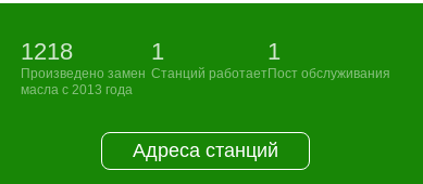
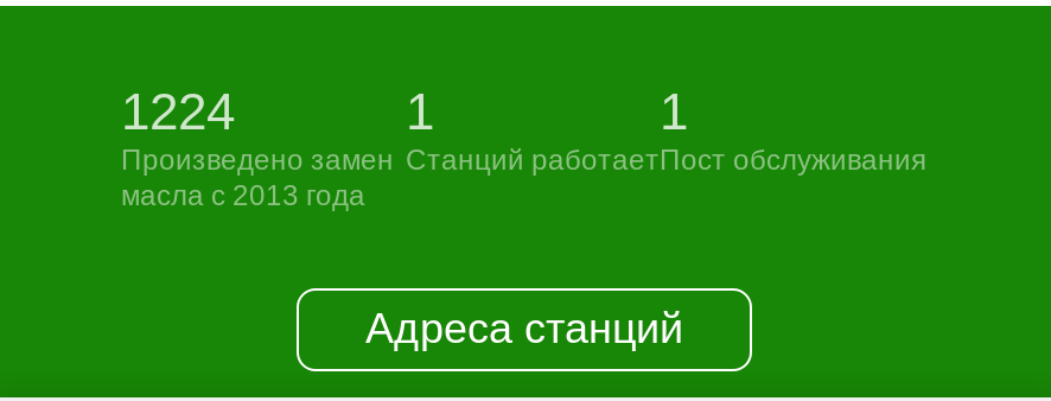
- 1218
+ 1224
